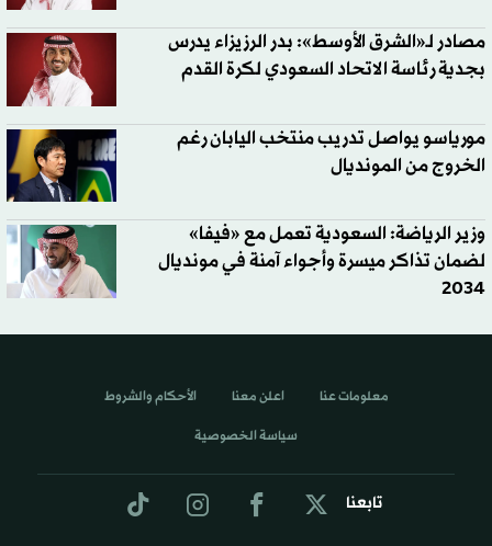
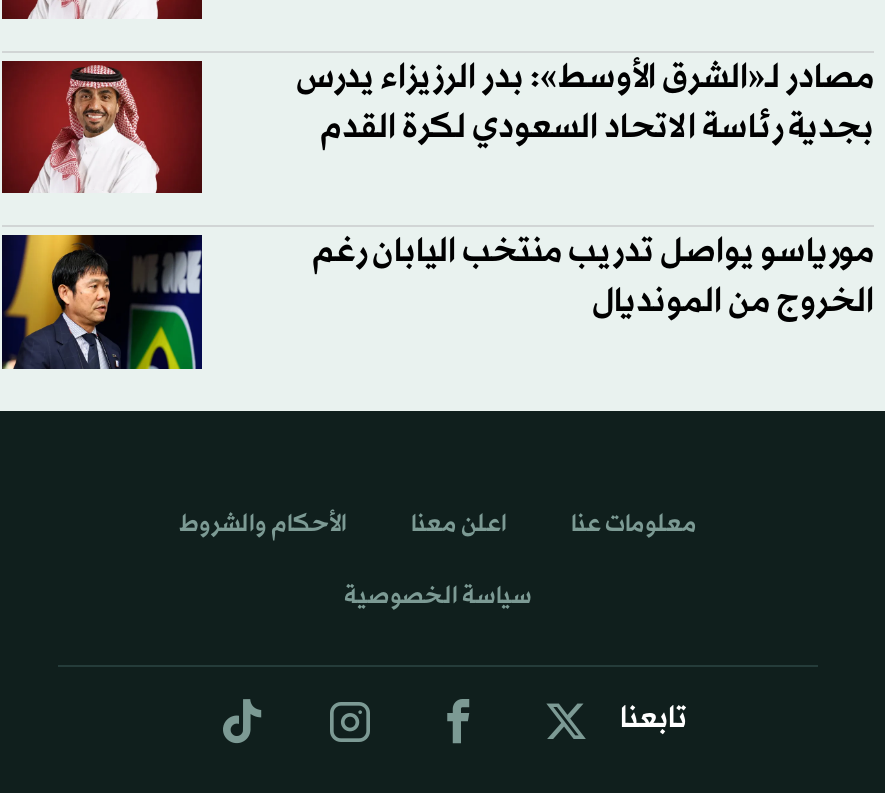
- [image]
- وزير الرياضة: السعودية تعمل مع «فيفا»
- لضمان تذاكر ميسرة وأجواء آمنة في مونديال
- 2034
